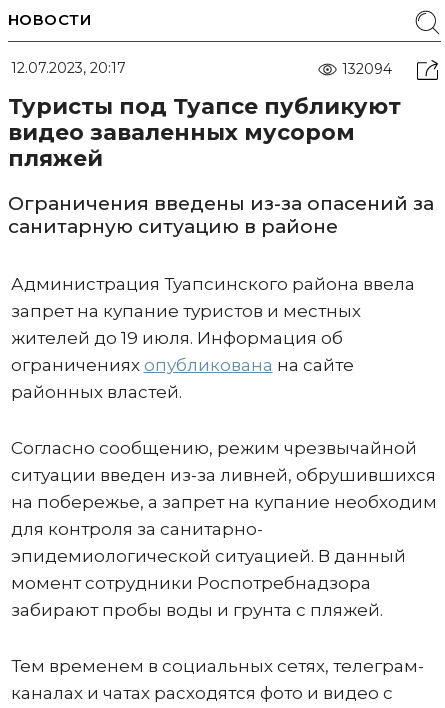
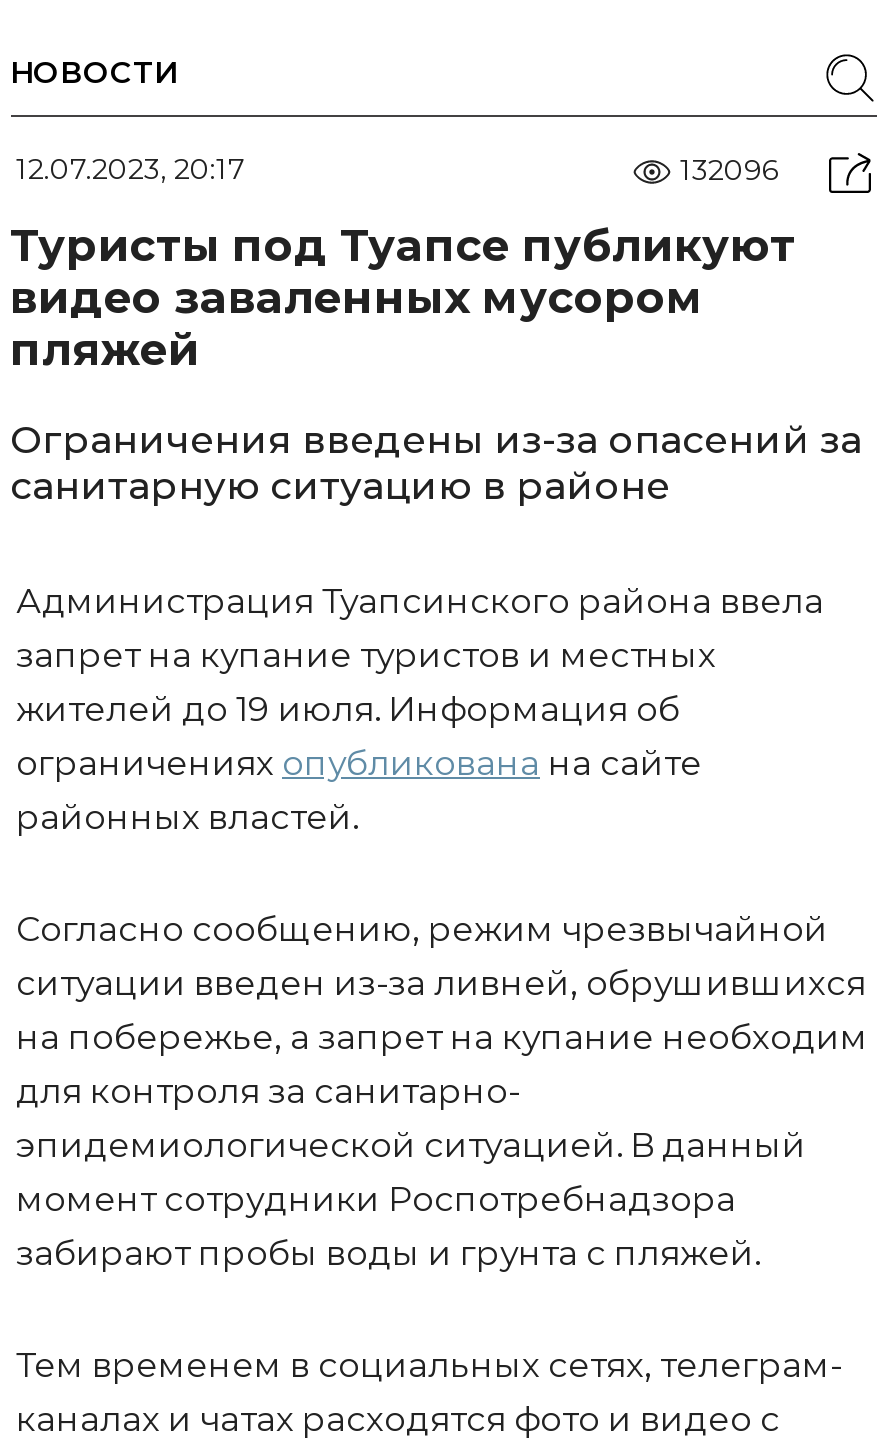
- 132094
+ 132096
